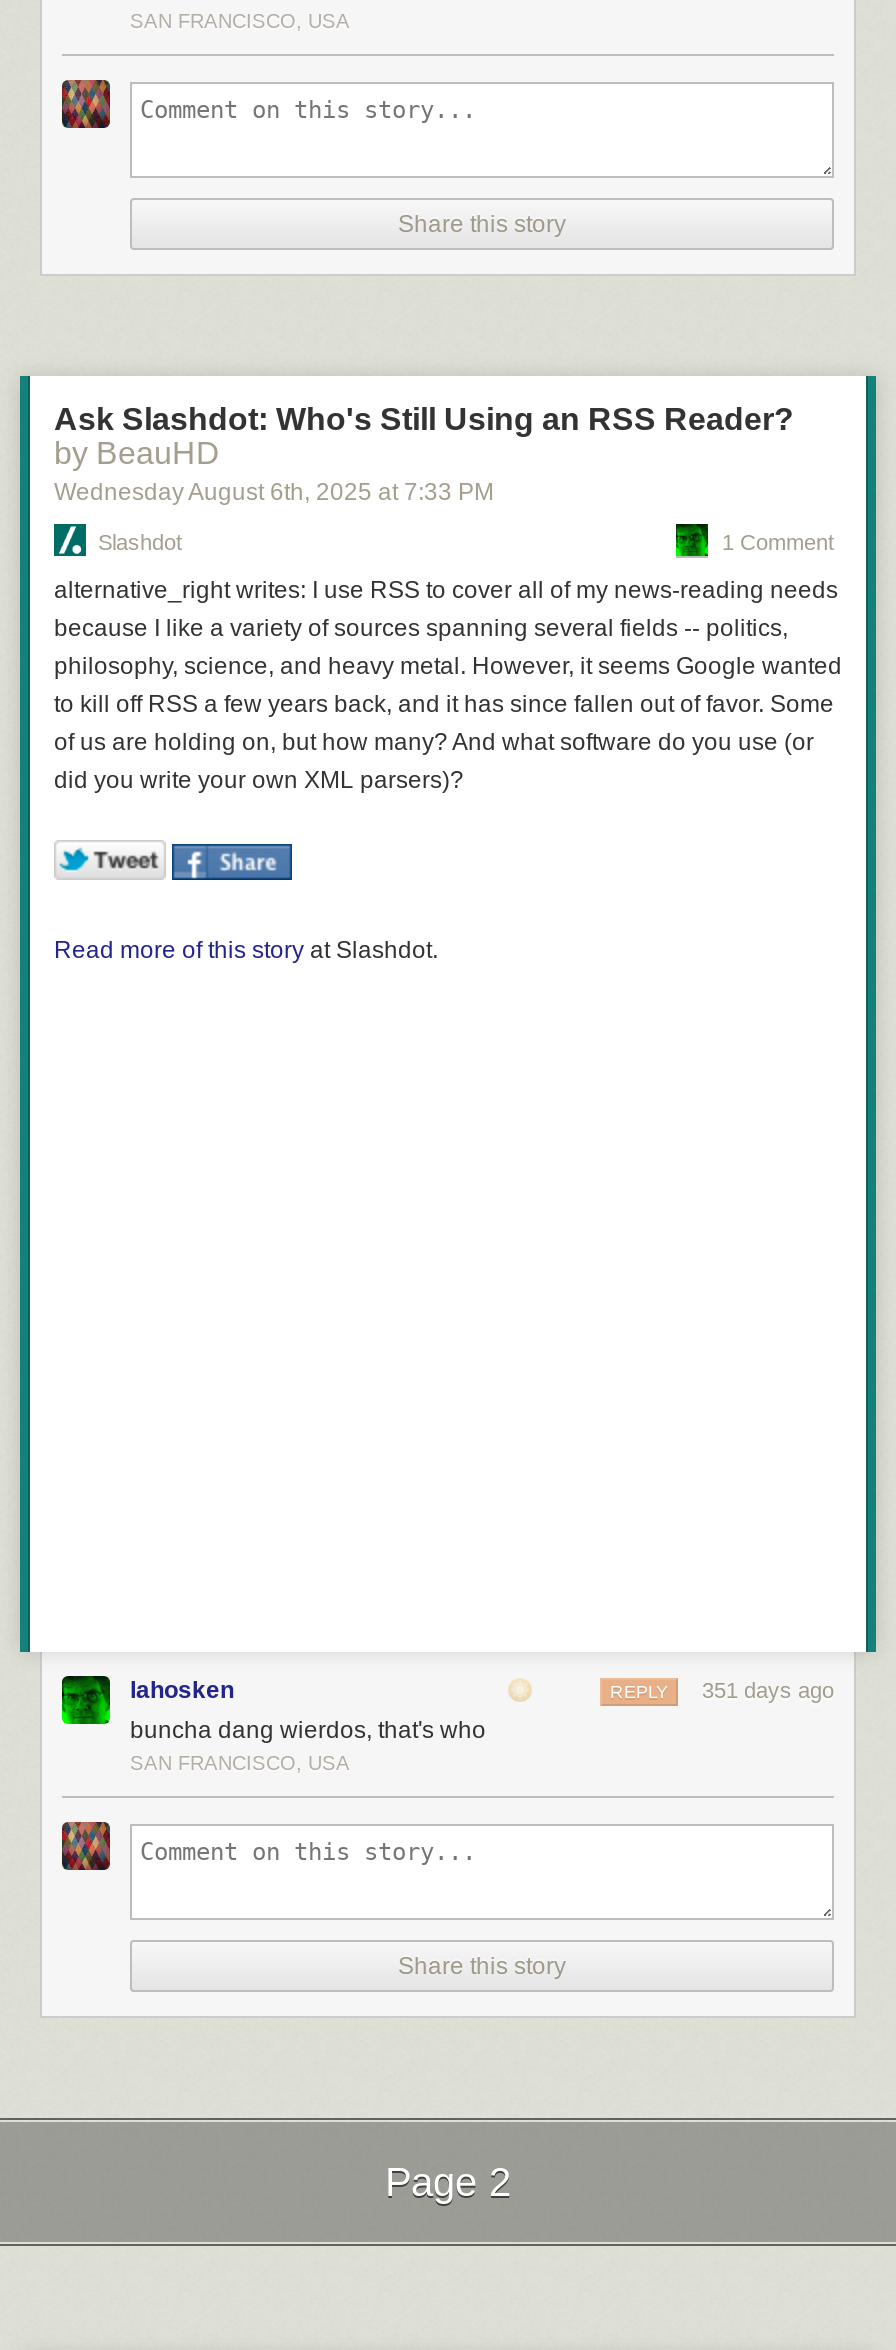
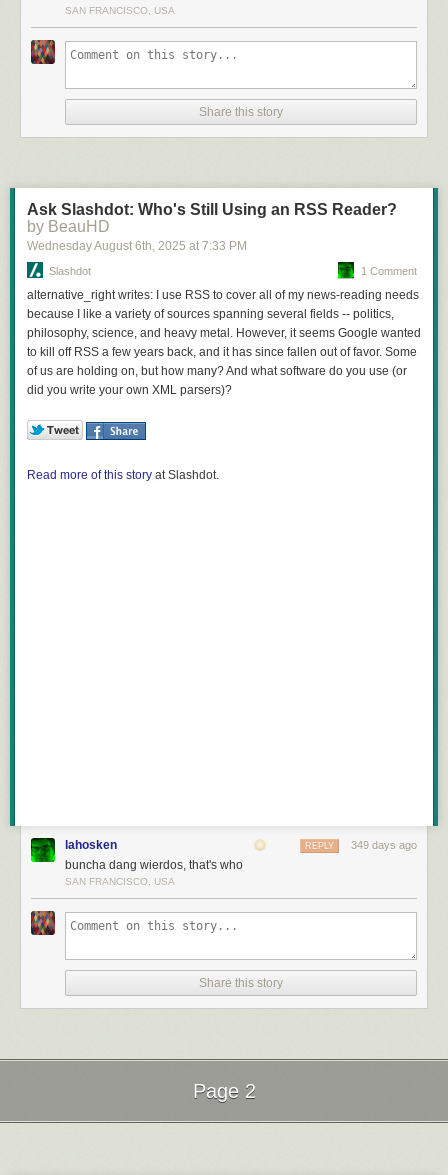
- REPLY 351 days ago
+ REPLY 349 days ago
